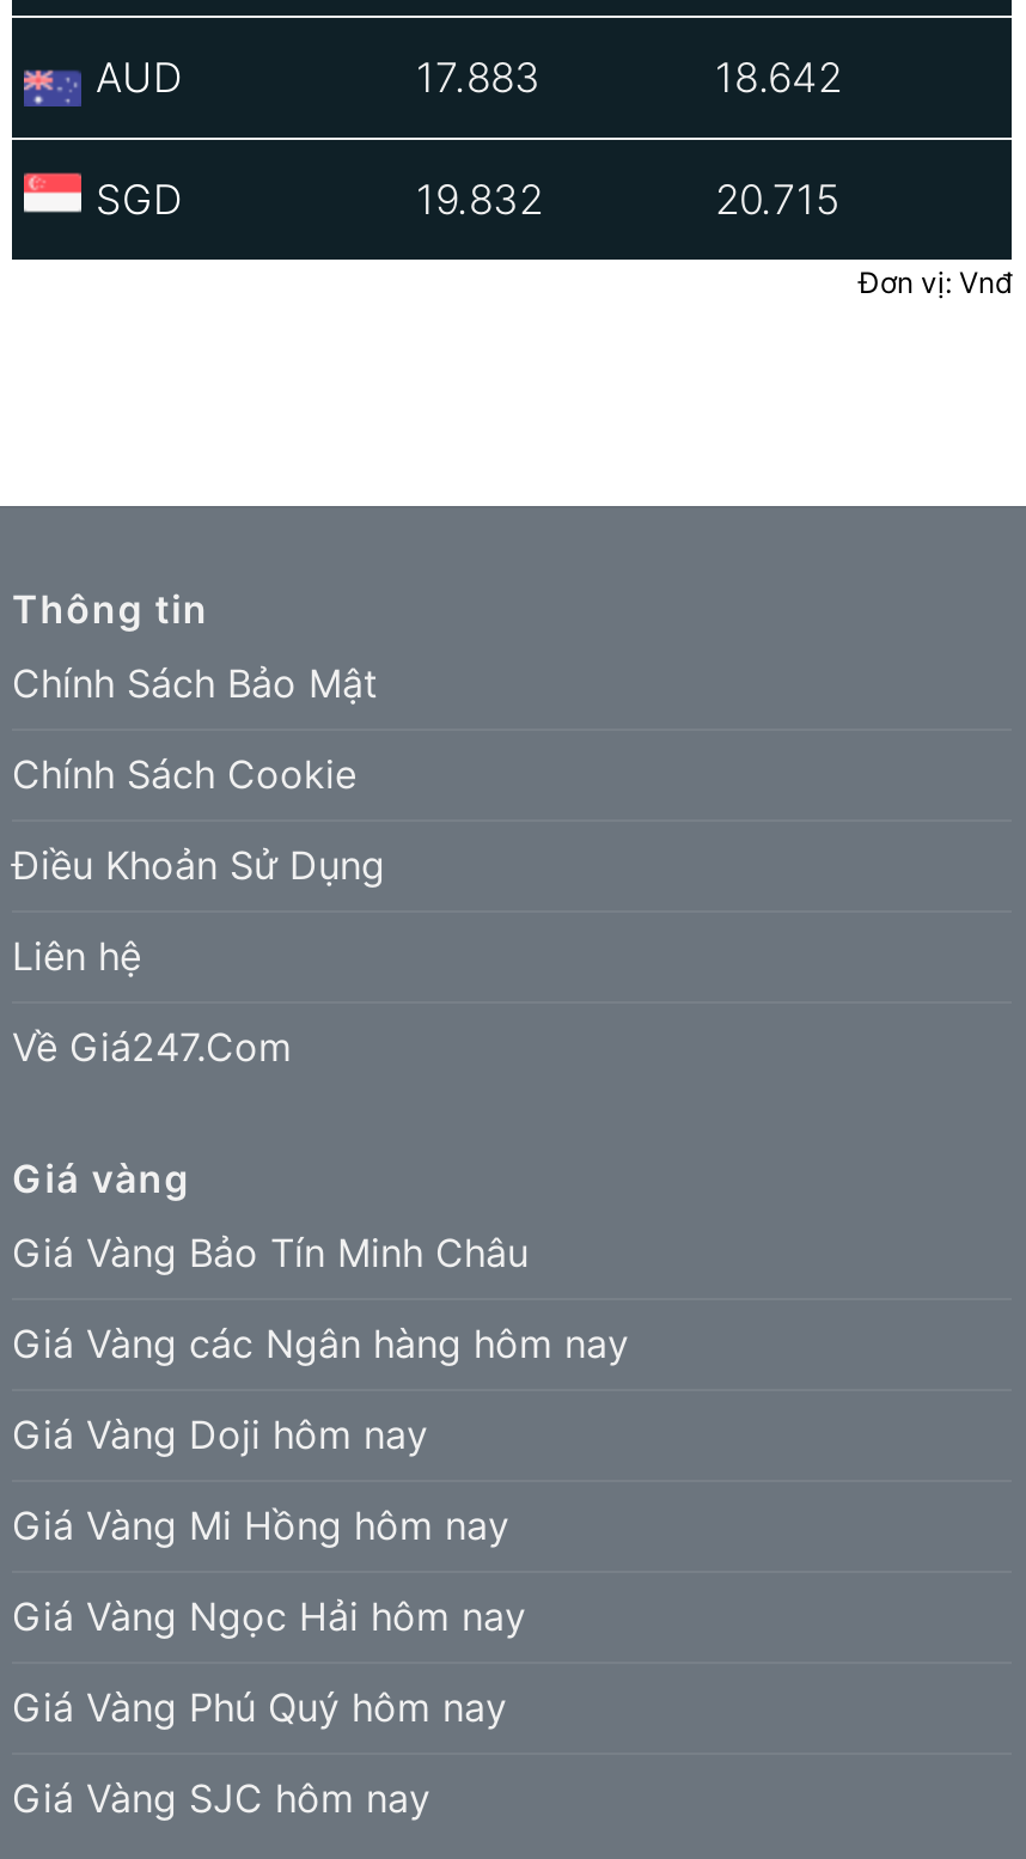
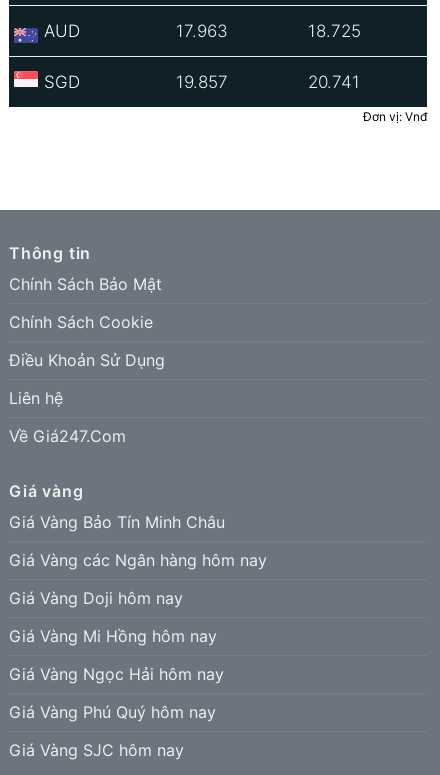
- 17.883
+ 17.963

- 18.642
+ 18.725

- 19.832
+ 19.857

- 20.715
+ 20.741
